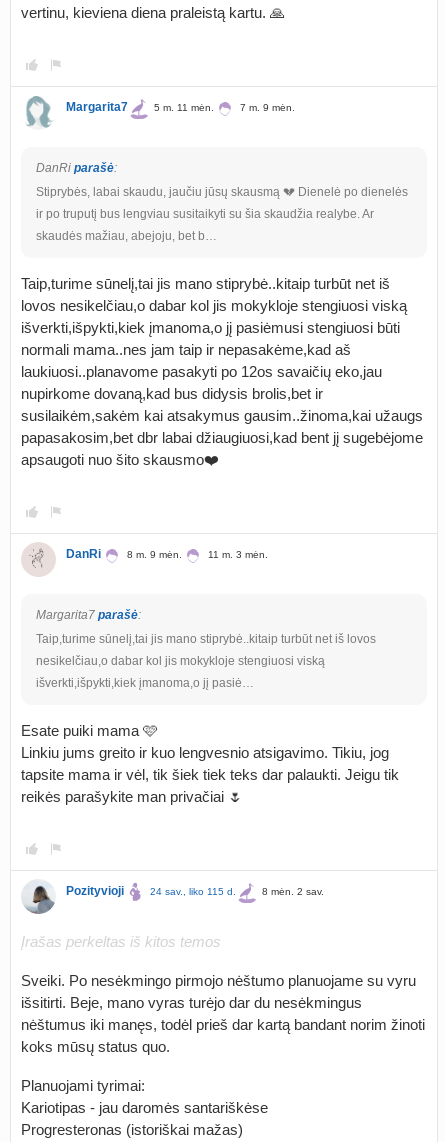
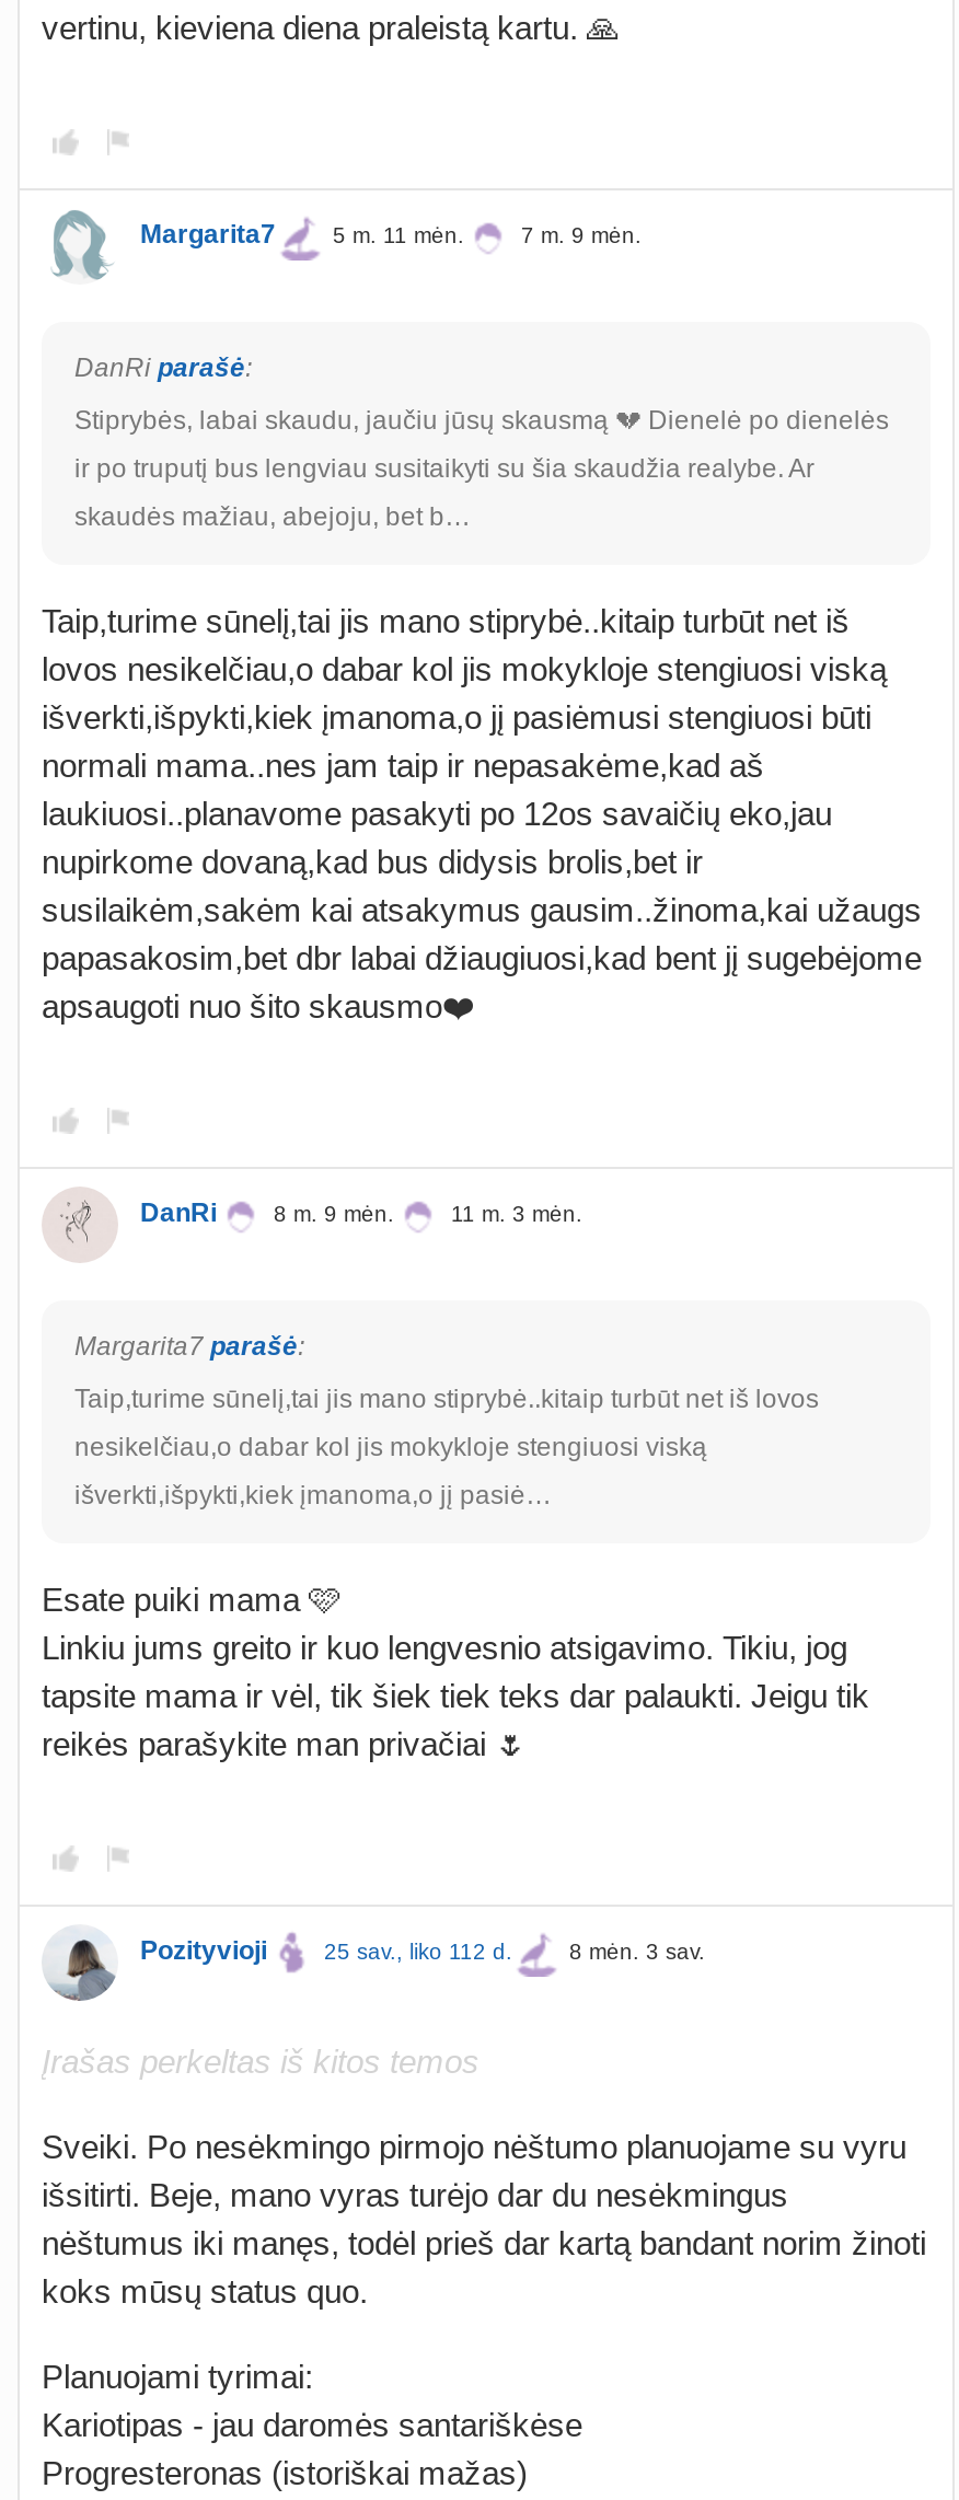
- 24 sav., liko 115 d.
+ 25 sav., liko 112 d.

- 8 mėn. 2 sav.
+ 8 mėn. 3 sav.
